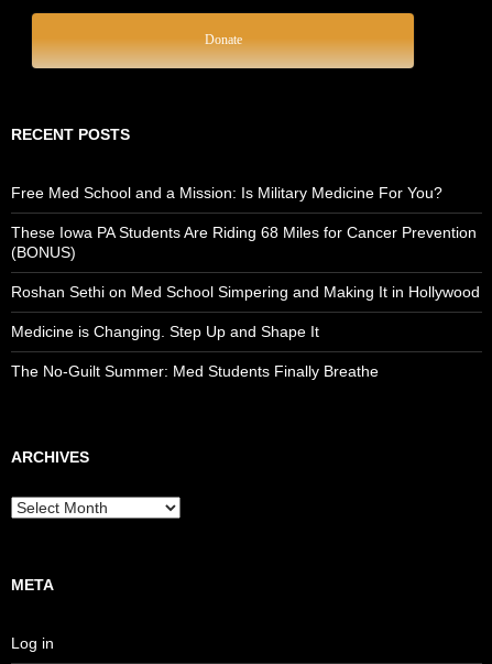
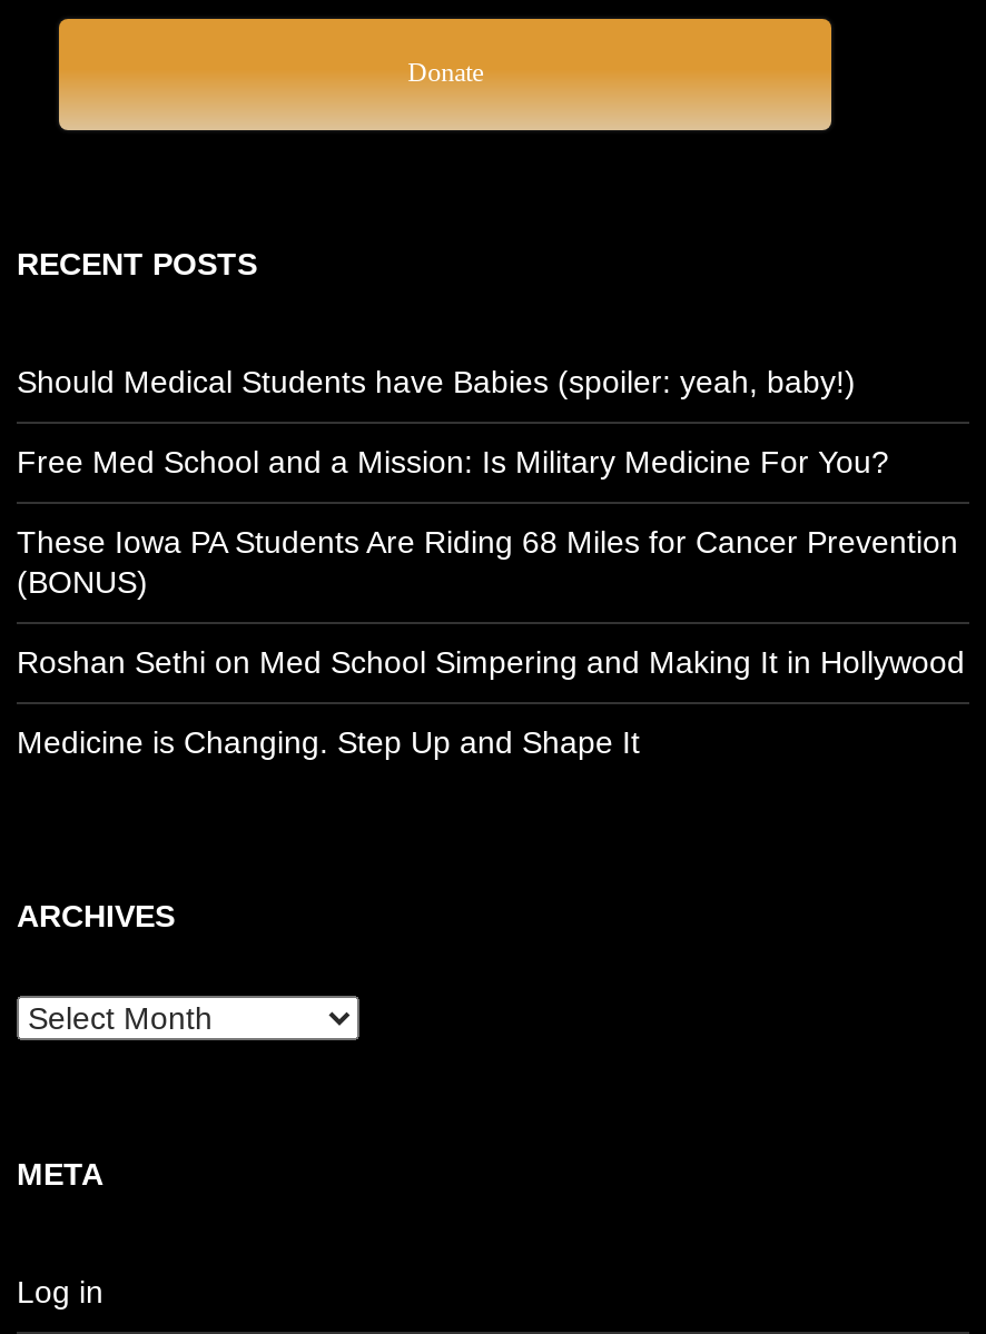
+ Should Medical Students have Babies (spoiler: yeah, baby!)

moved down: Free Med School and a Mission: Is Military Medicine For You? | These Iowa PA Students Are Riding 68 Miles for Cancer Prevention | (BONUS) | Roshan Sethi on Med School Simpering and Making It in Hollywood | Medicine is Changing. Step Up and Shape It

- The No-Guilt Summer: Med Students Finally Breathe
